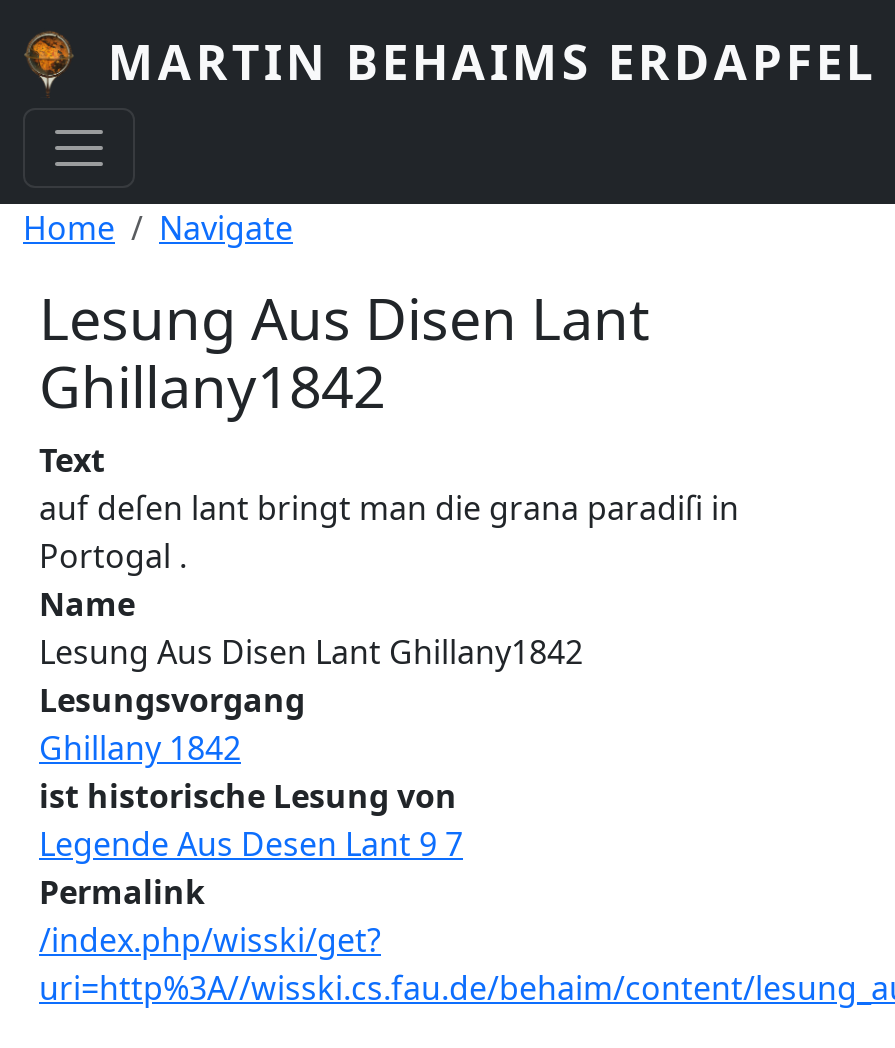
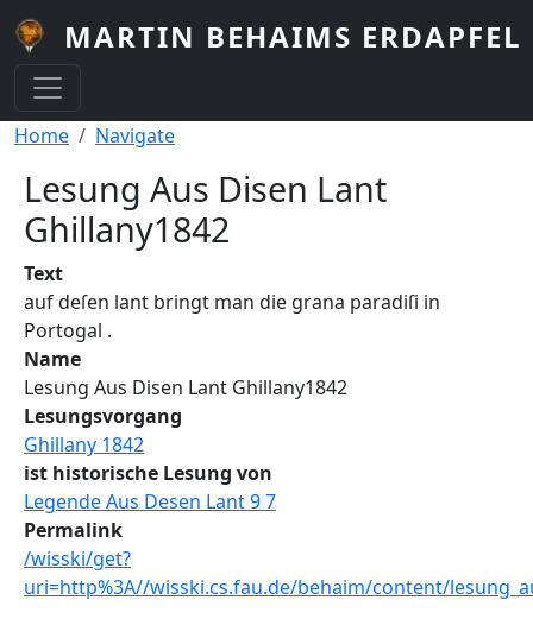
- /index.php/wisski/get?
+ /wisski/get?
